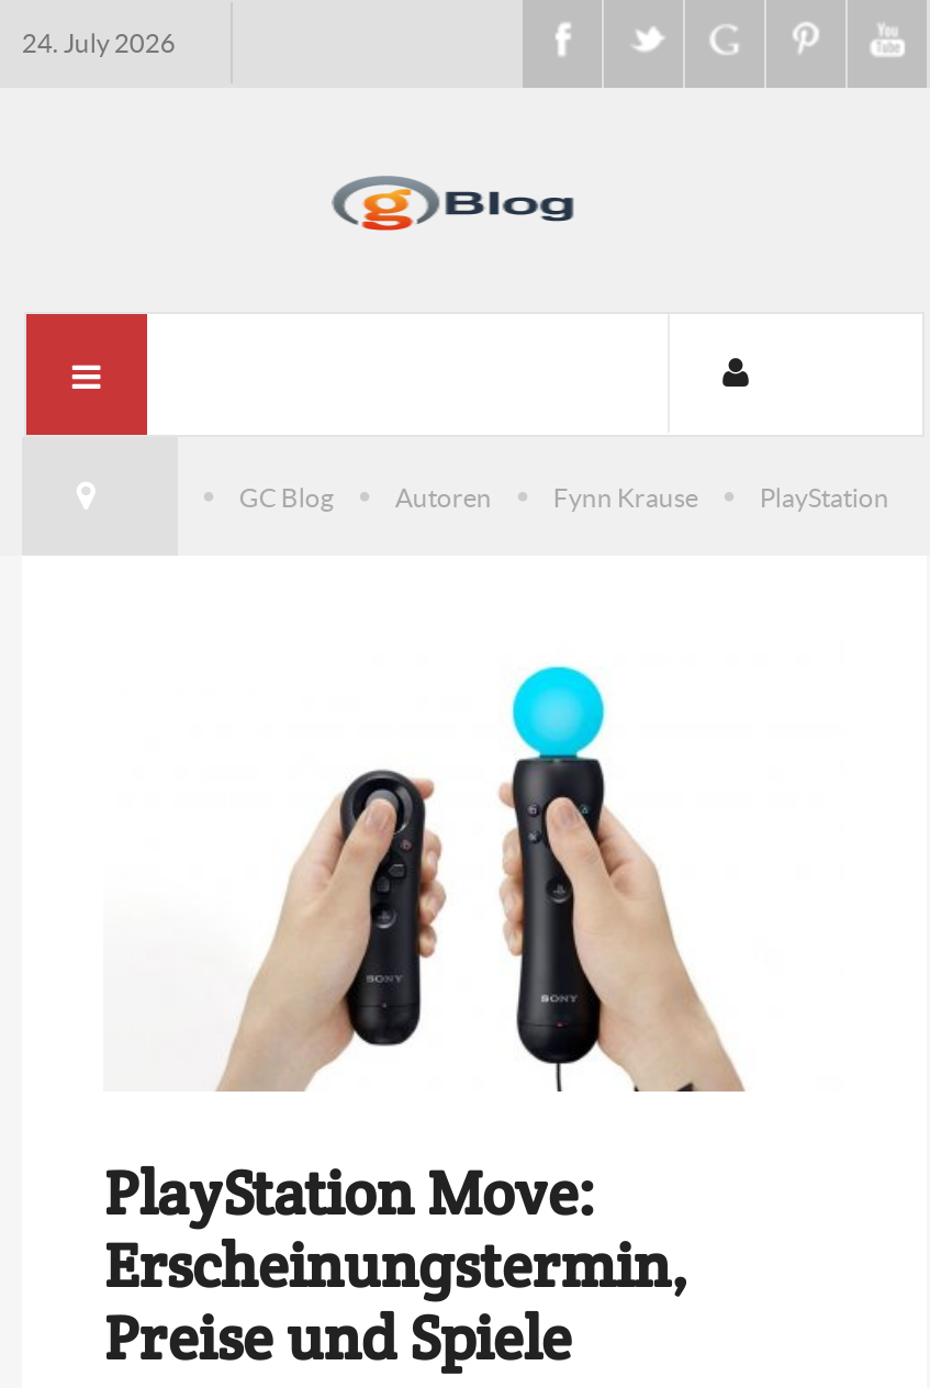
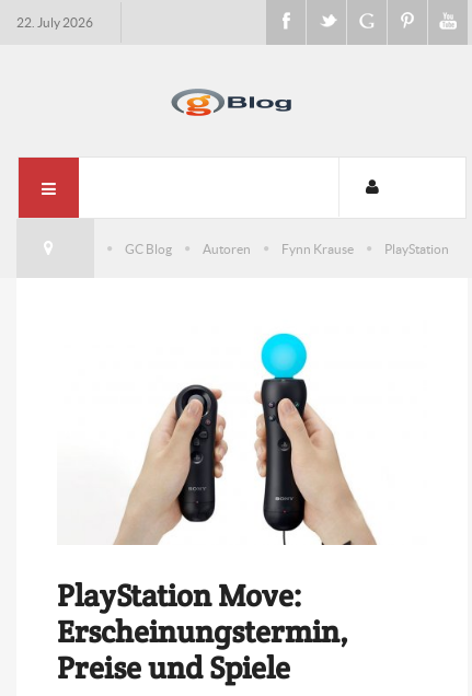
- 24. July 2026
+ 22. July 2026
